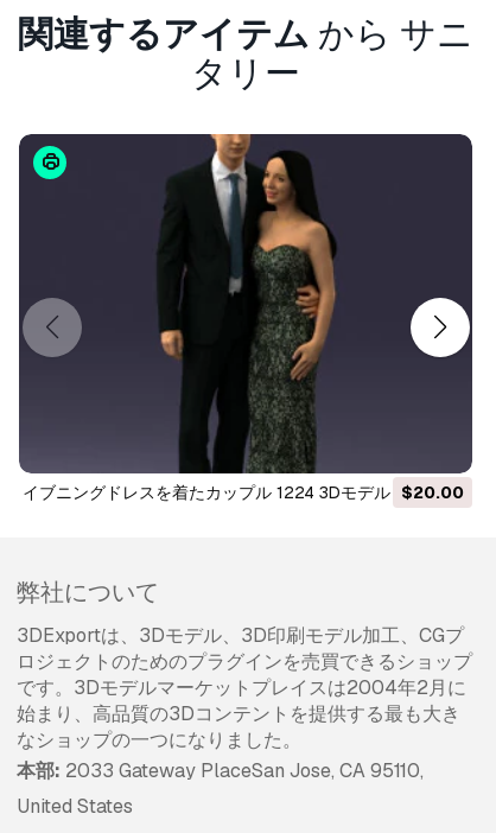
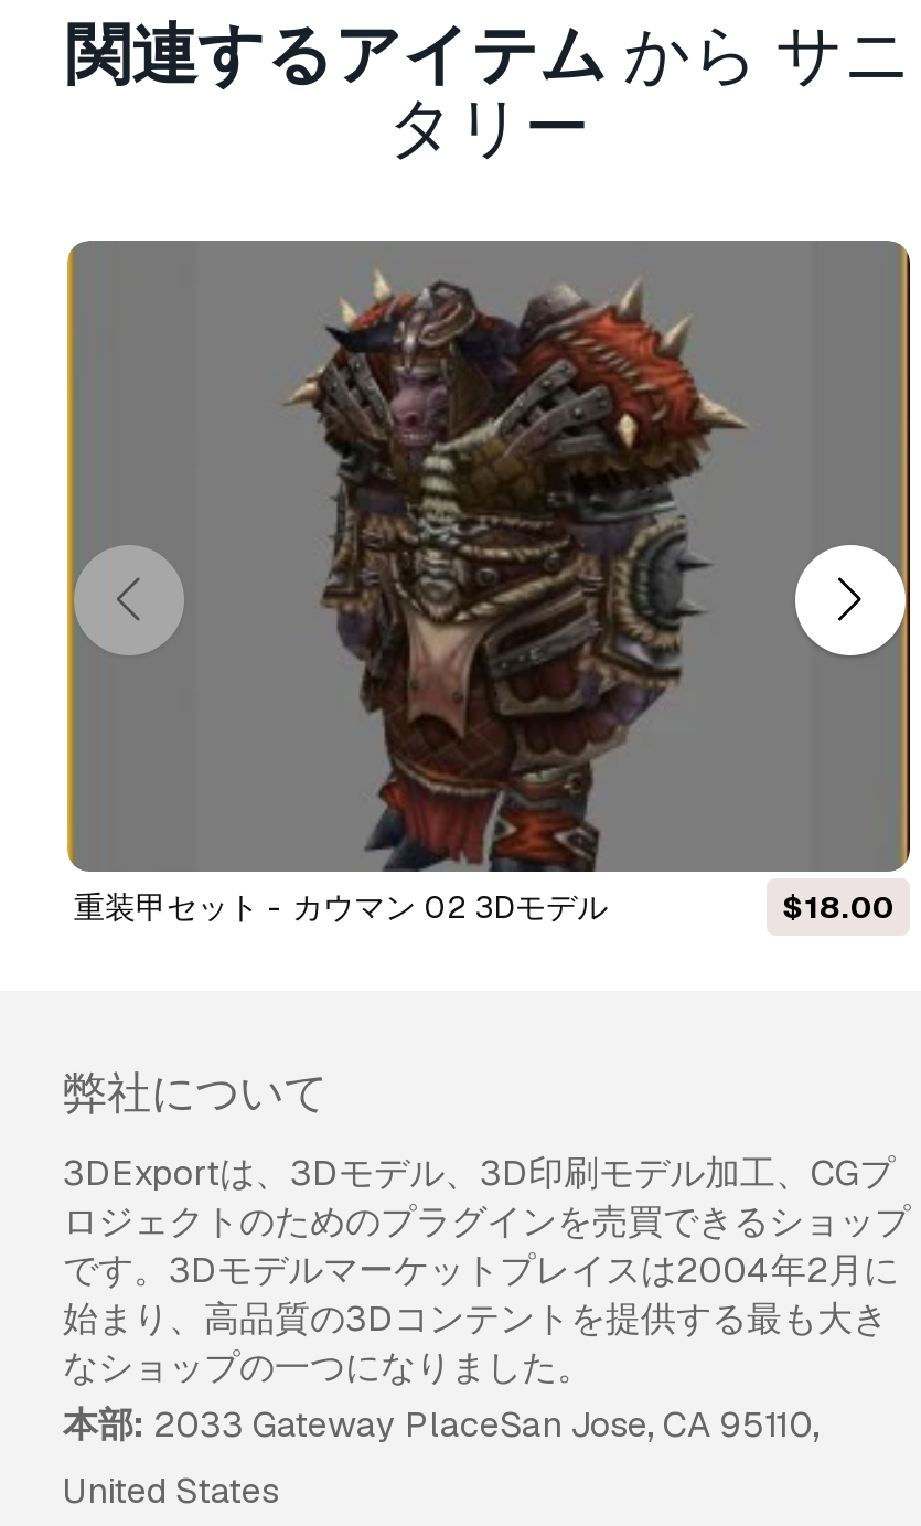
- [image]
- $20.00
- イブニングドレスを着たカップル 1224 3Dモデル
+ [image]
+ $18.00
+ 重装甲セット - カウマン 02 3Dモデル
